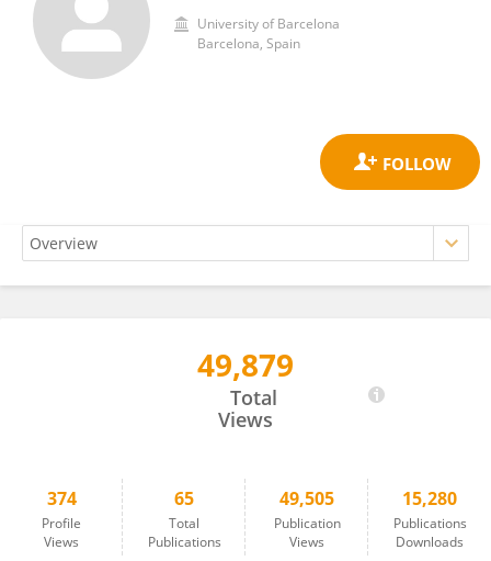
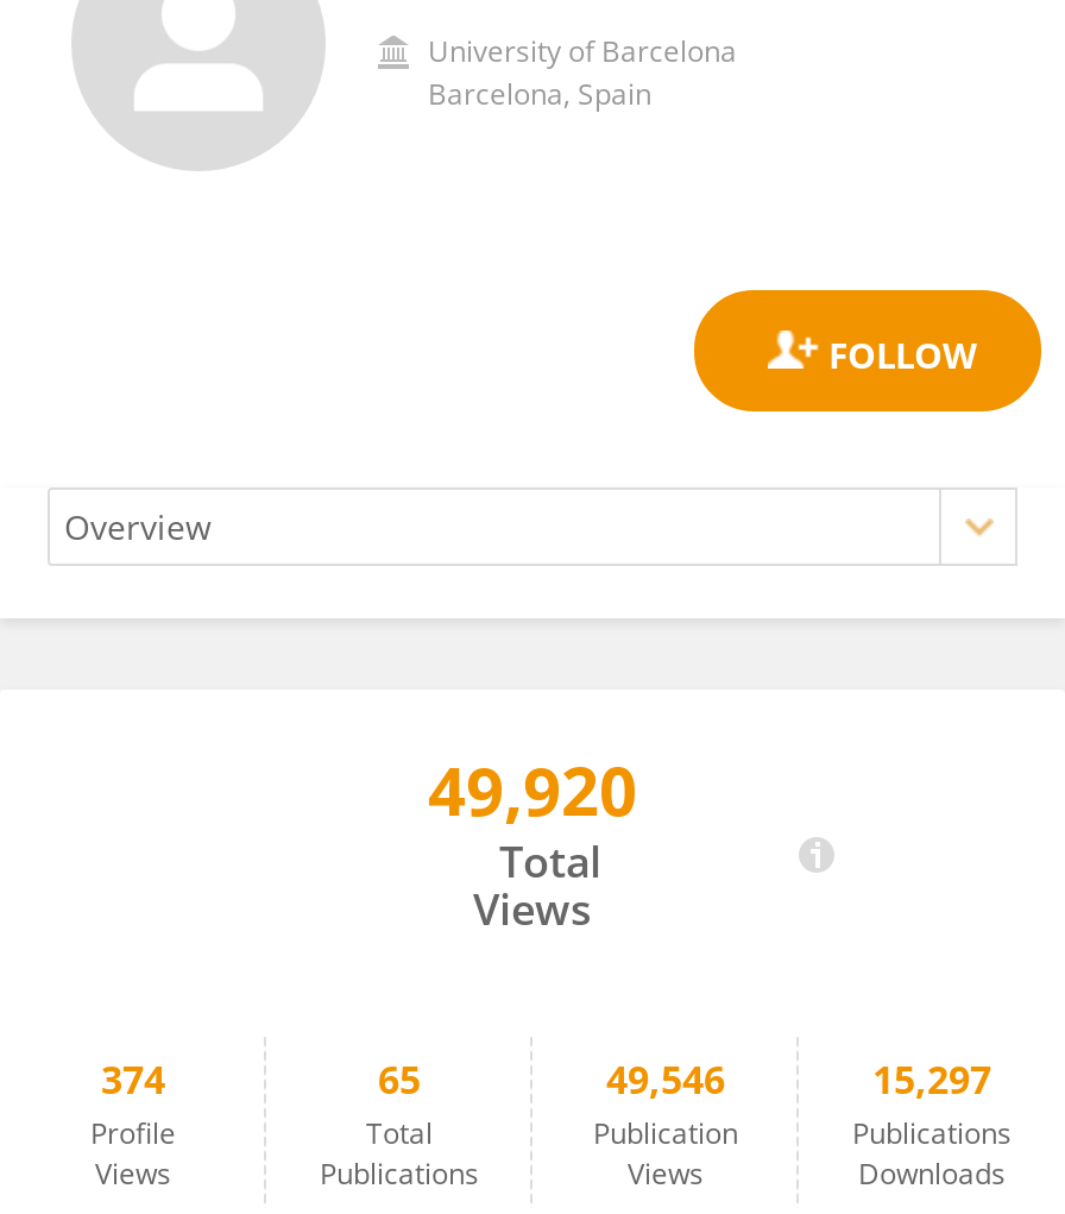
- 49,879
+ 49,920

- 49,505
+ 49,546

- 15,280
+ 15,297
